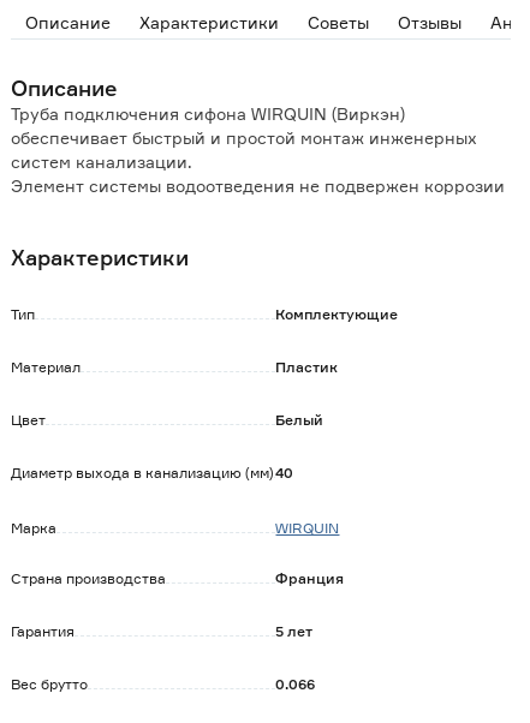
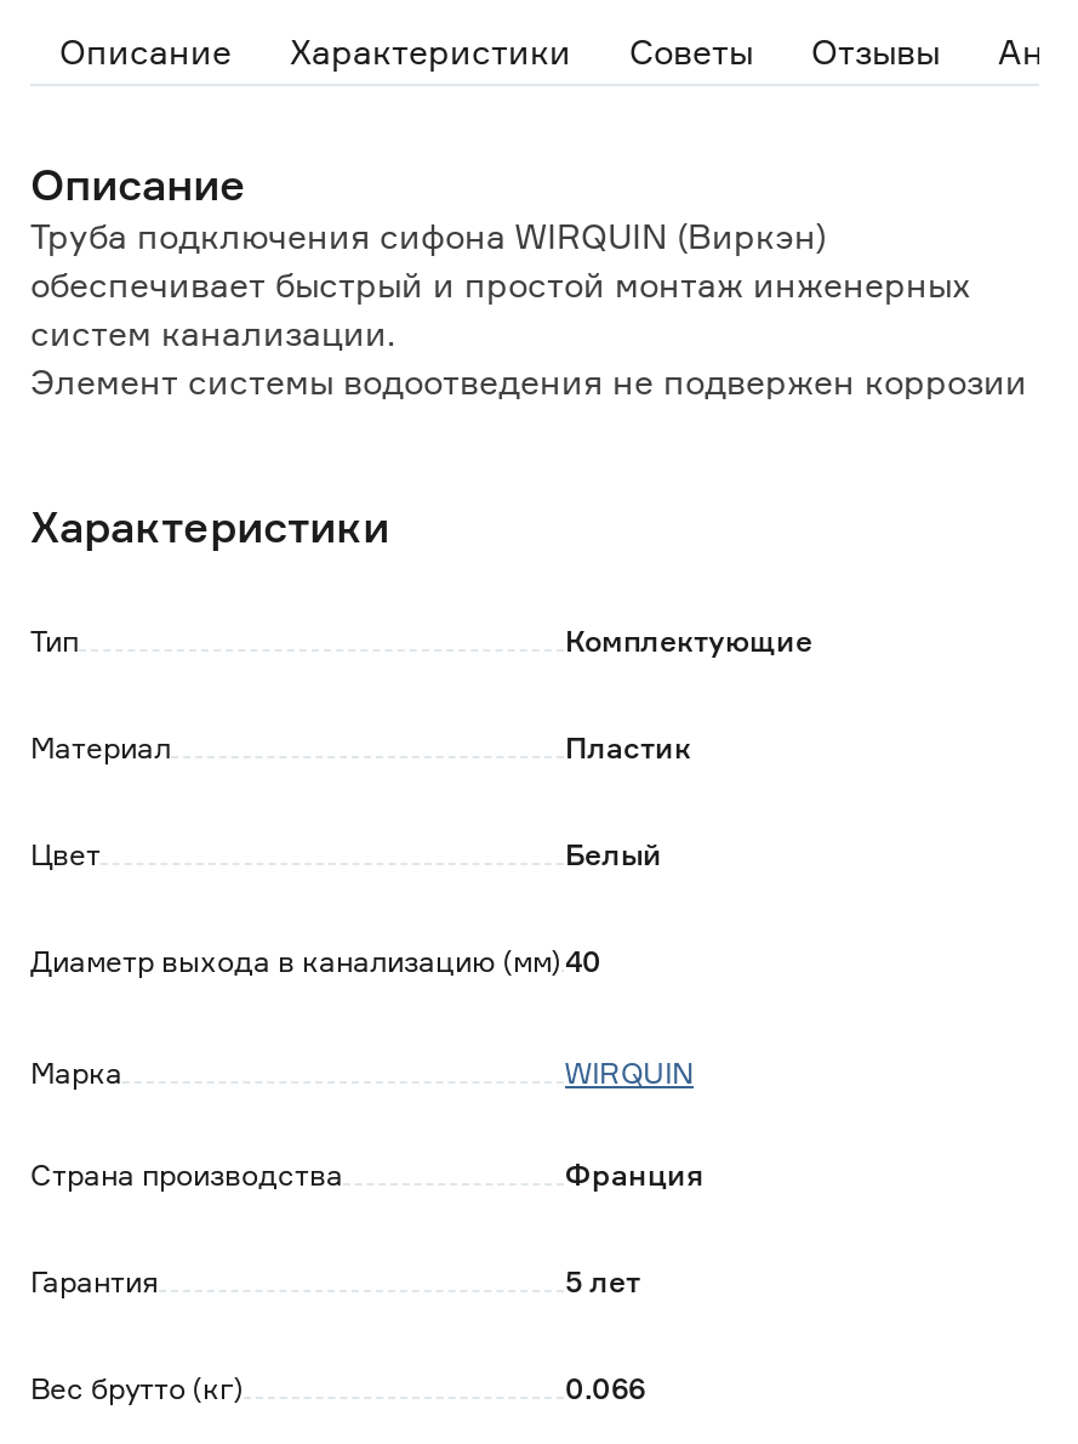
- Вес брутто
+ Вес брутто (кг)
